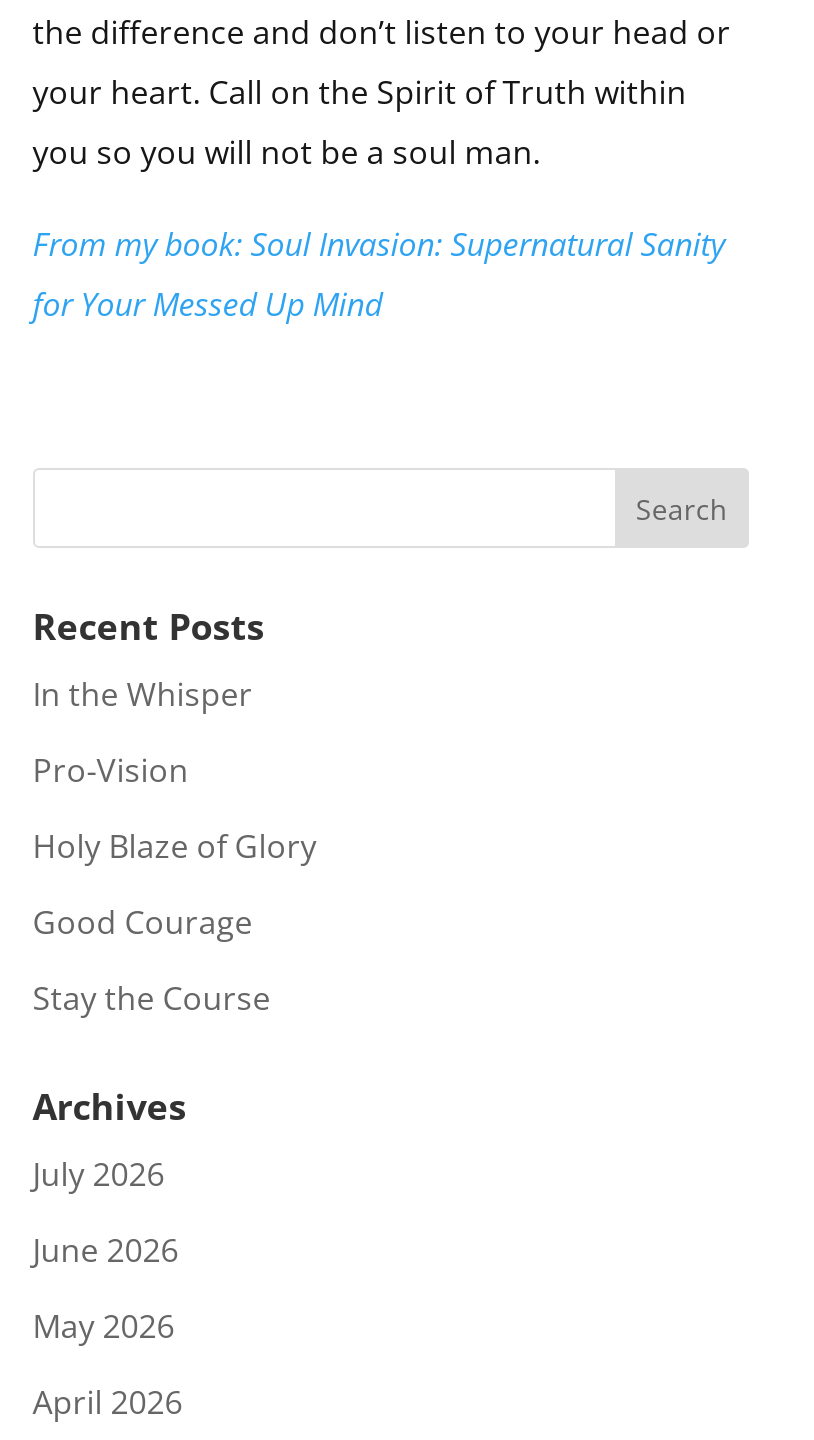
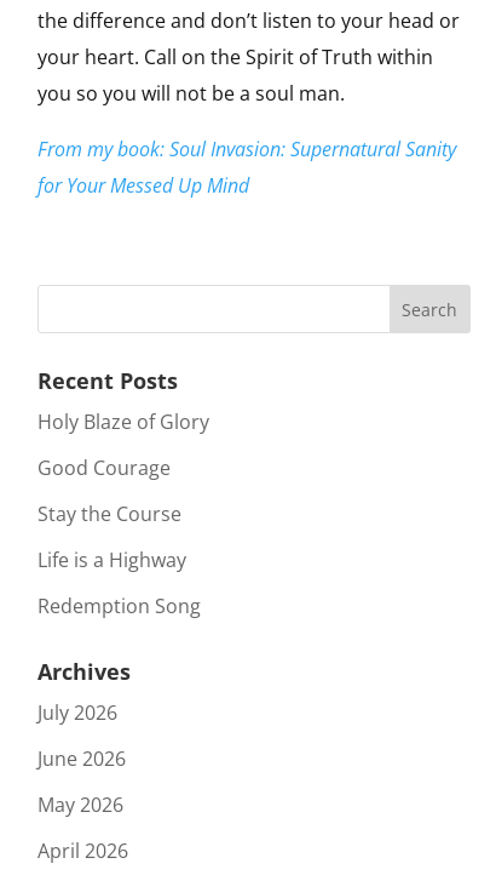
- In the Whisper
- Pro-Vision

moved up: Holy Blaze of Glory | Good Courage | Stay the Course

+ Life is a Highway
+ Redemption Song
